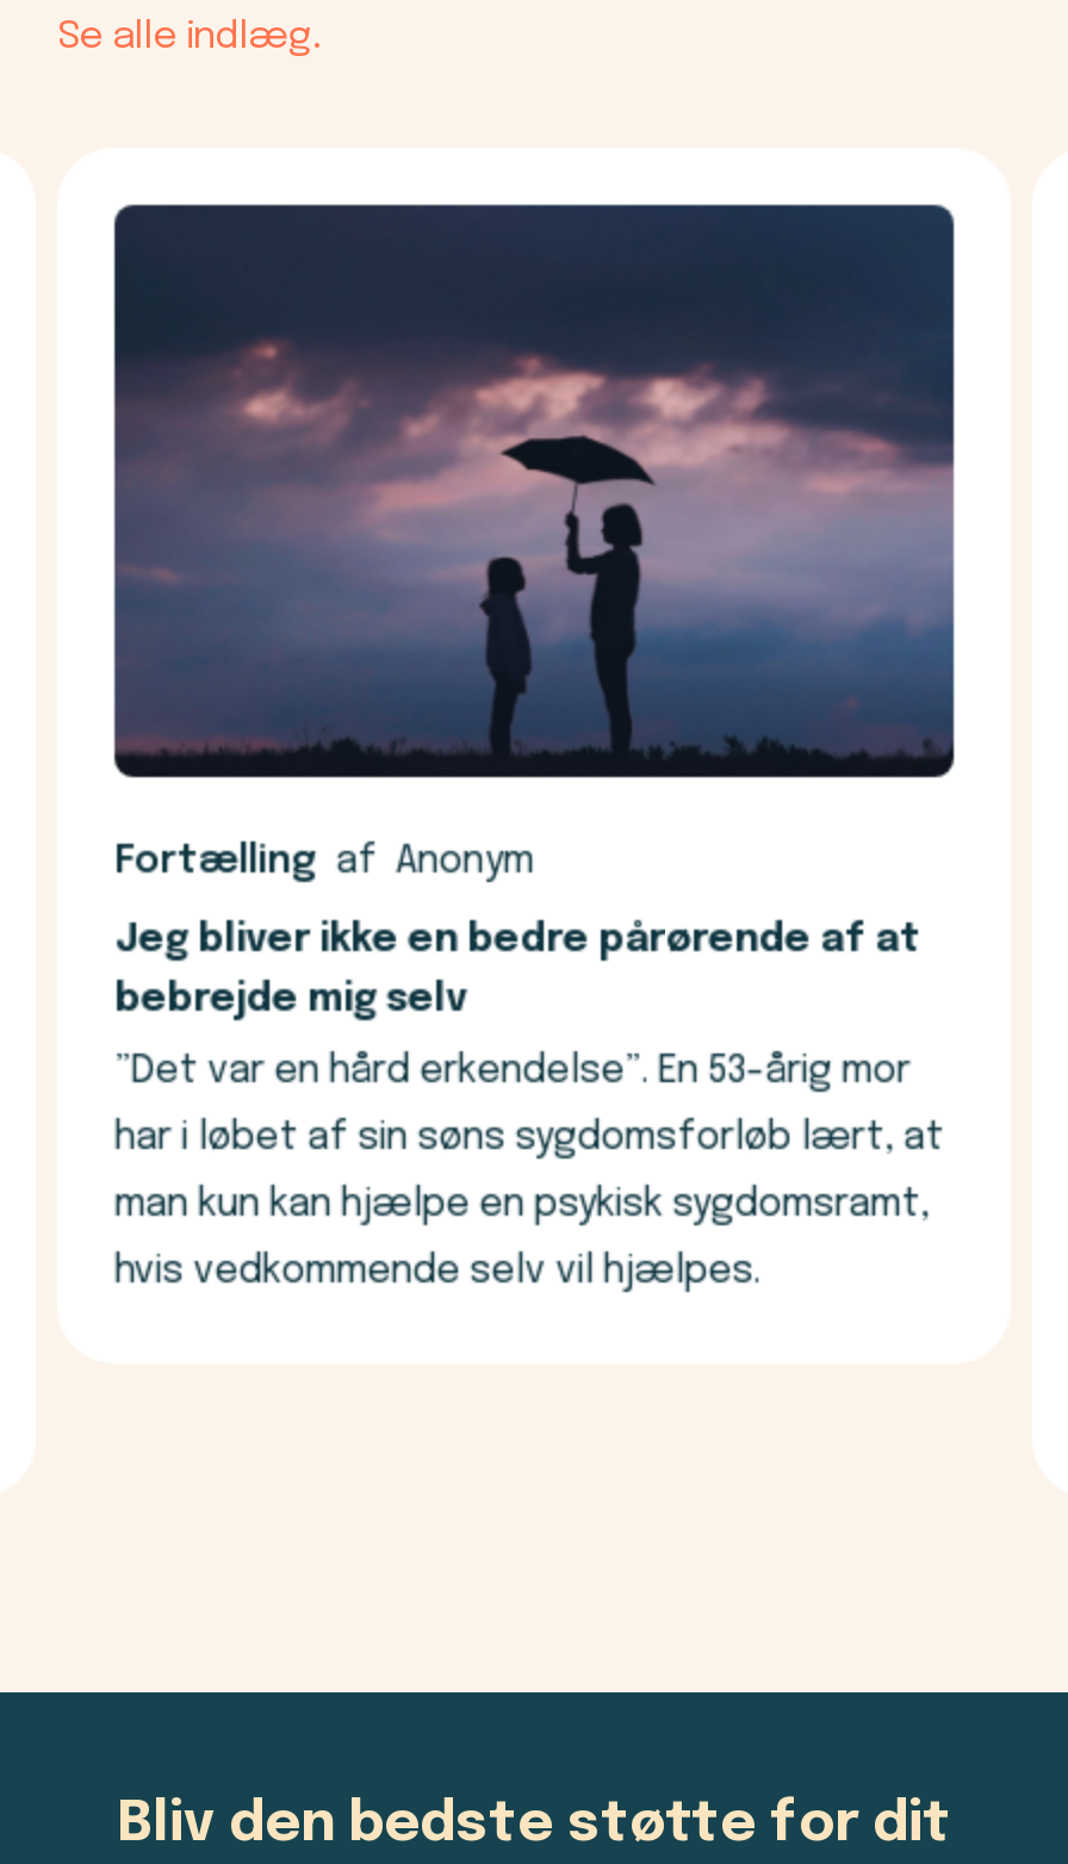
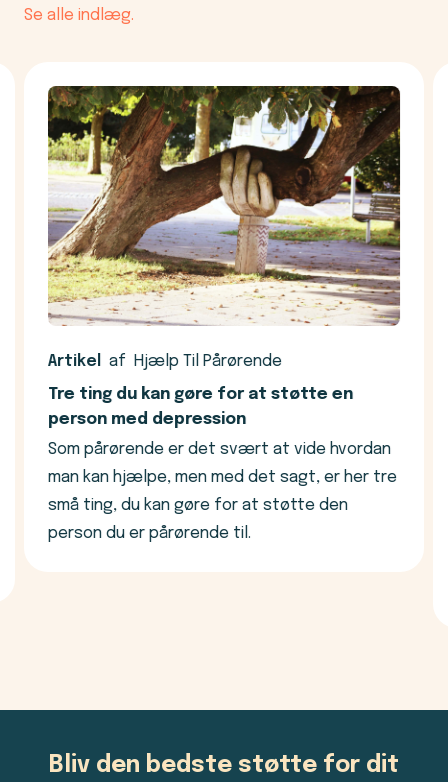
- [image]
- Fortælling af Anonym
+ [image]
+ Artikel af Hjælp Til Pårørende

- Jeg bliver ikke en bedre pårørende af at
+ Tre ting du kan gøre for at støtte en

- bebrejde mig selv
+ person med depression

- ”Det var en hård erkendelse”. En 53-årig mor
+ Som pårørende er det svært at vide hvordan

- har i løbet af sin søns sygdomsforløb lært, at
+ man kan hjælpe, men med det sagt, er her tre

- man kun kan hjælpe en psykisk sygdomsramt,
+ små ting, du kan gøre for at støtte den

- hvis vedkommende selv vil hjælpes.
+ person du er pårørende til.
